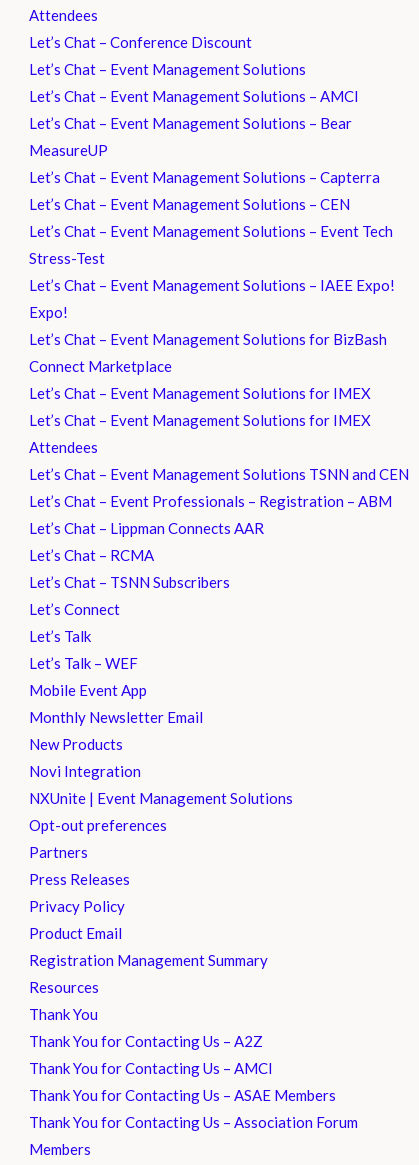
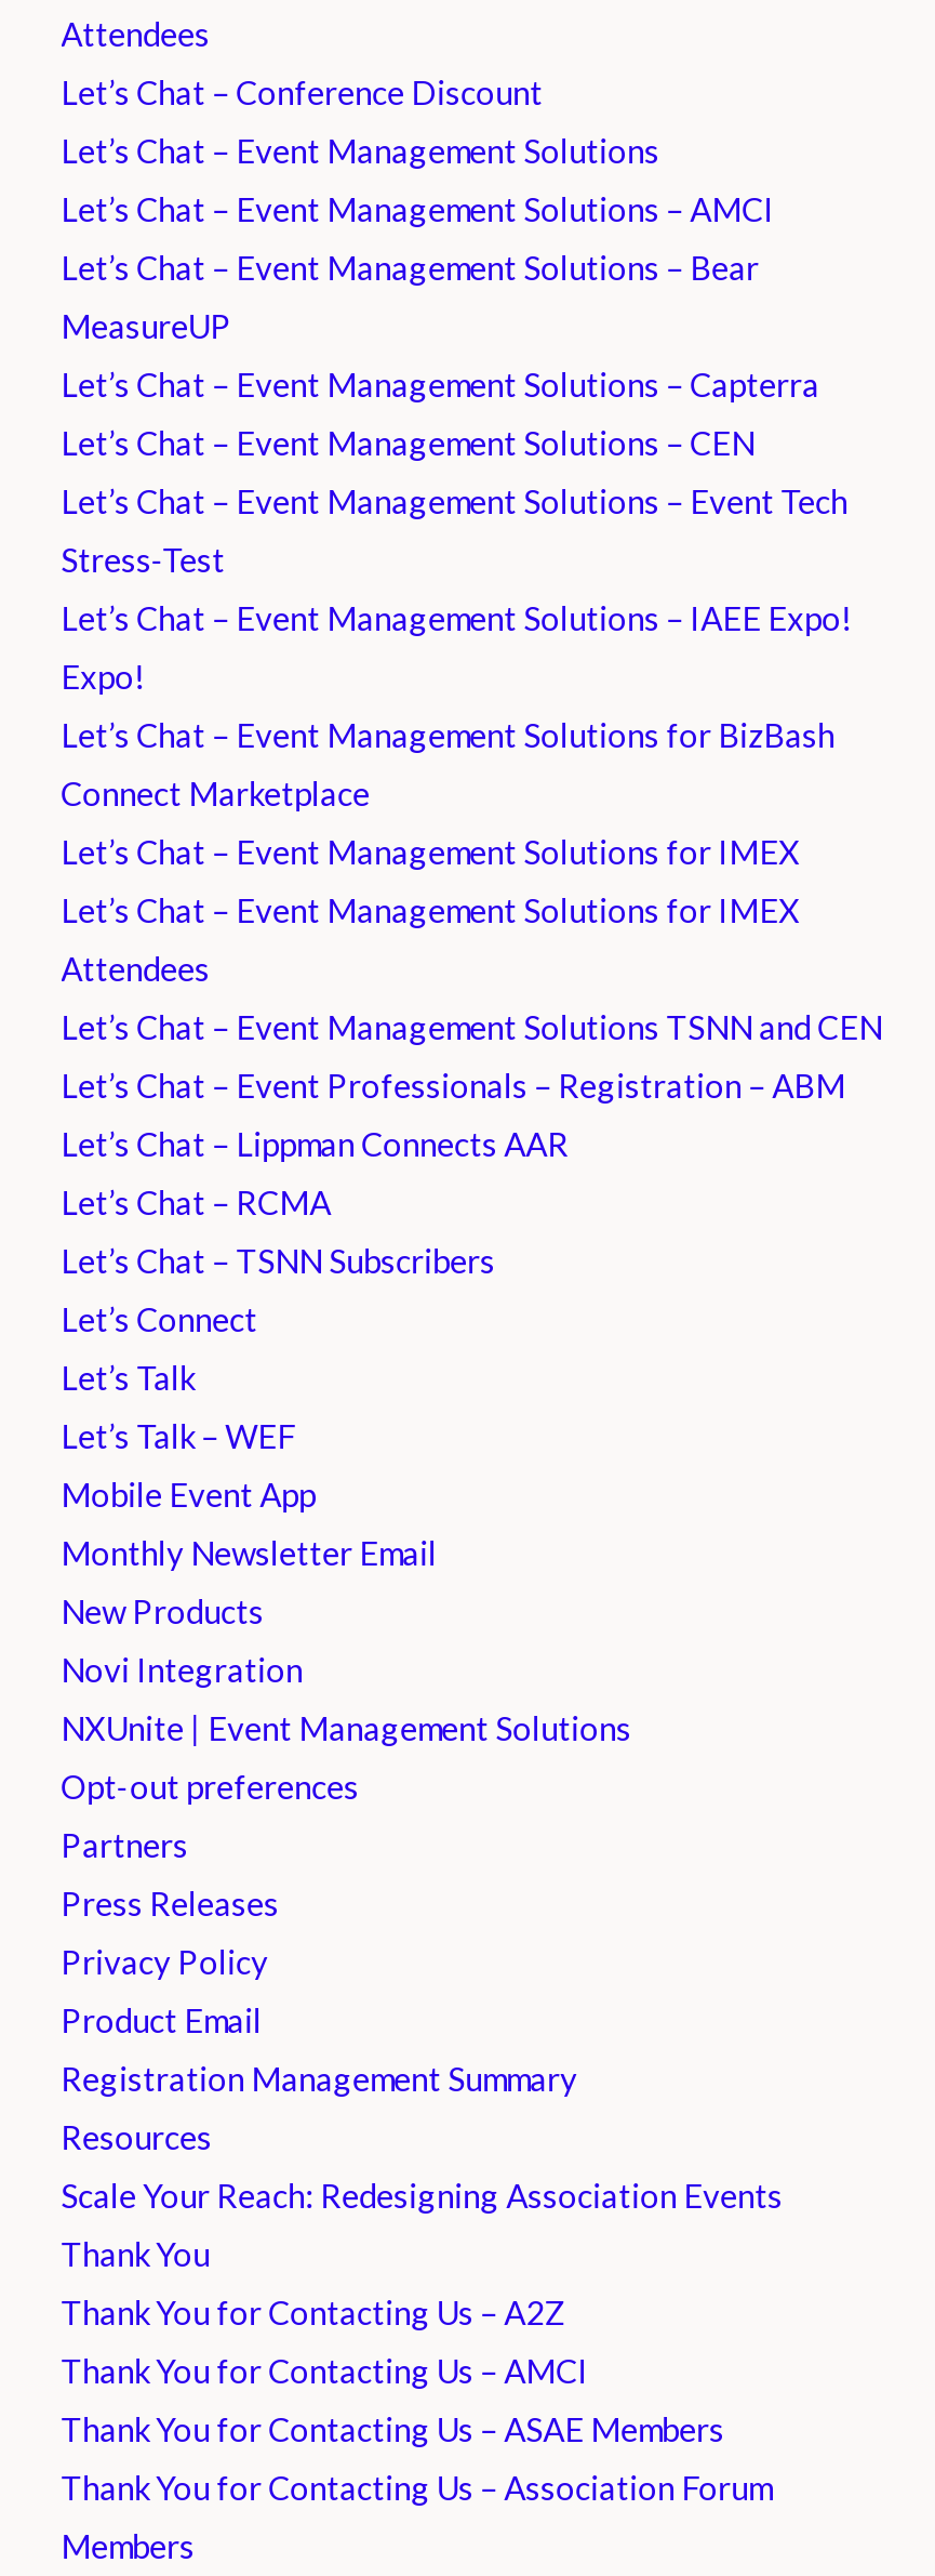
+ Scale Your Reach: Redesigning Association Events
